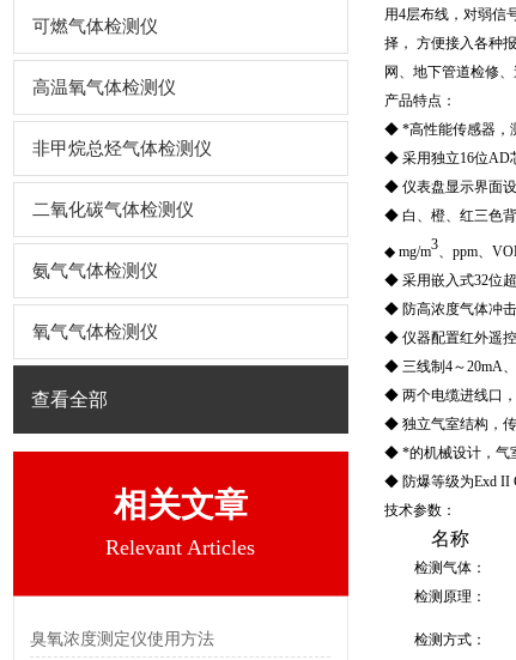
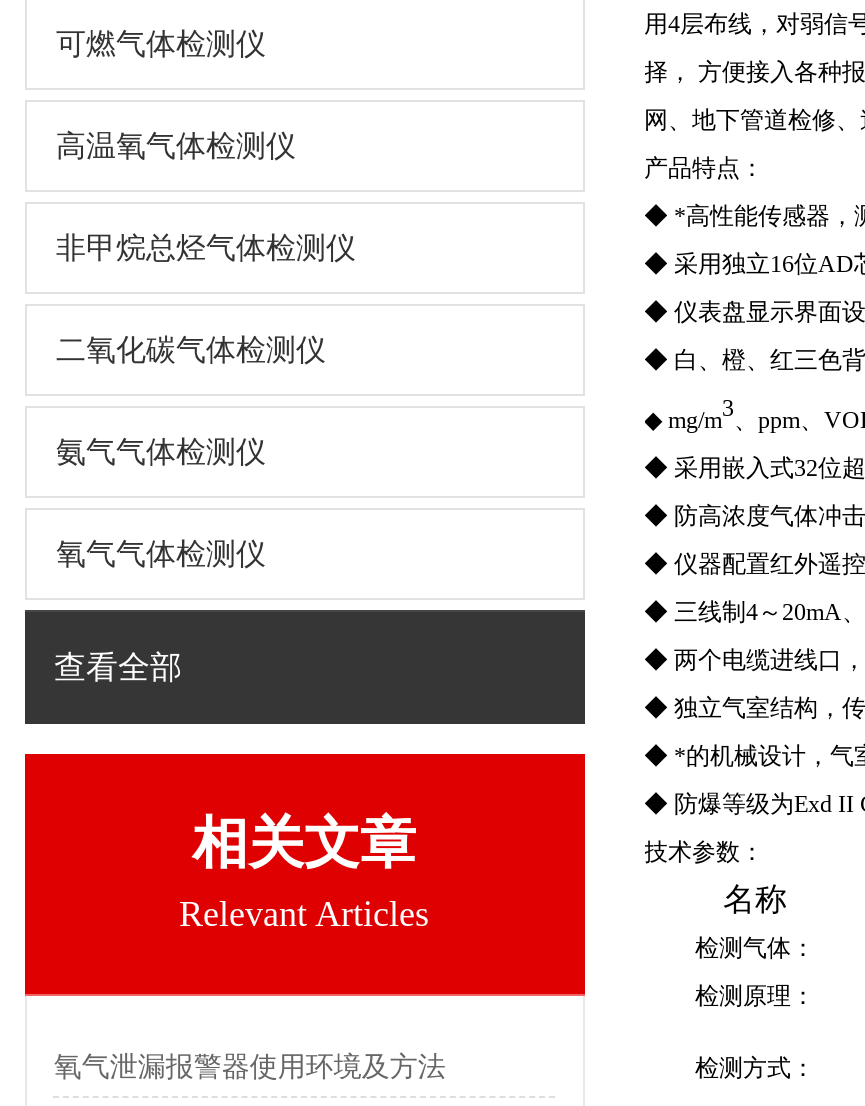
- 臭氧浓度测定仪使用方法
+ 氧气泄漏报警器使用环境及方法
